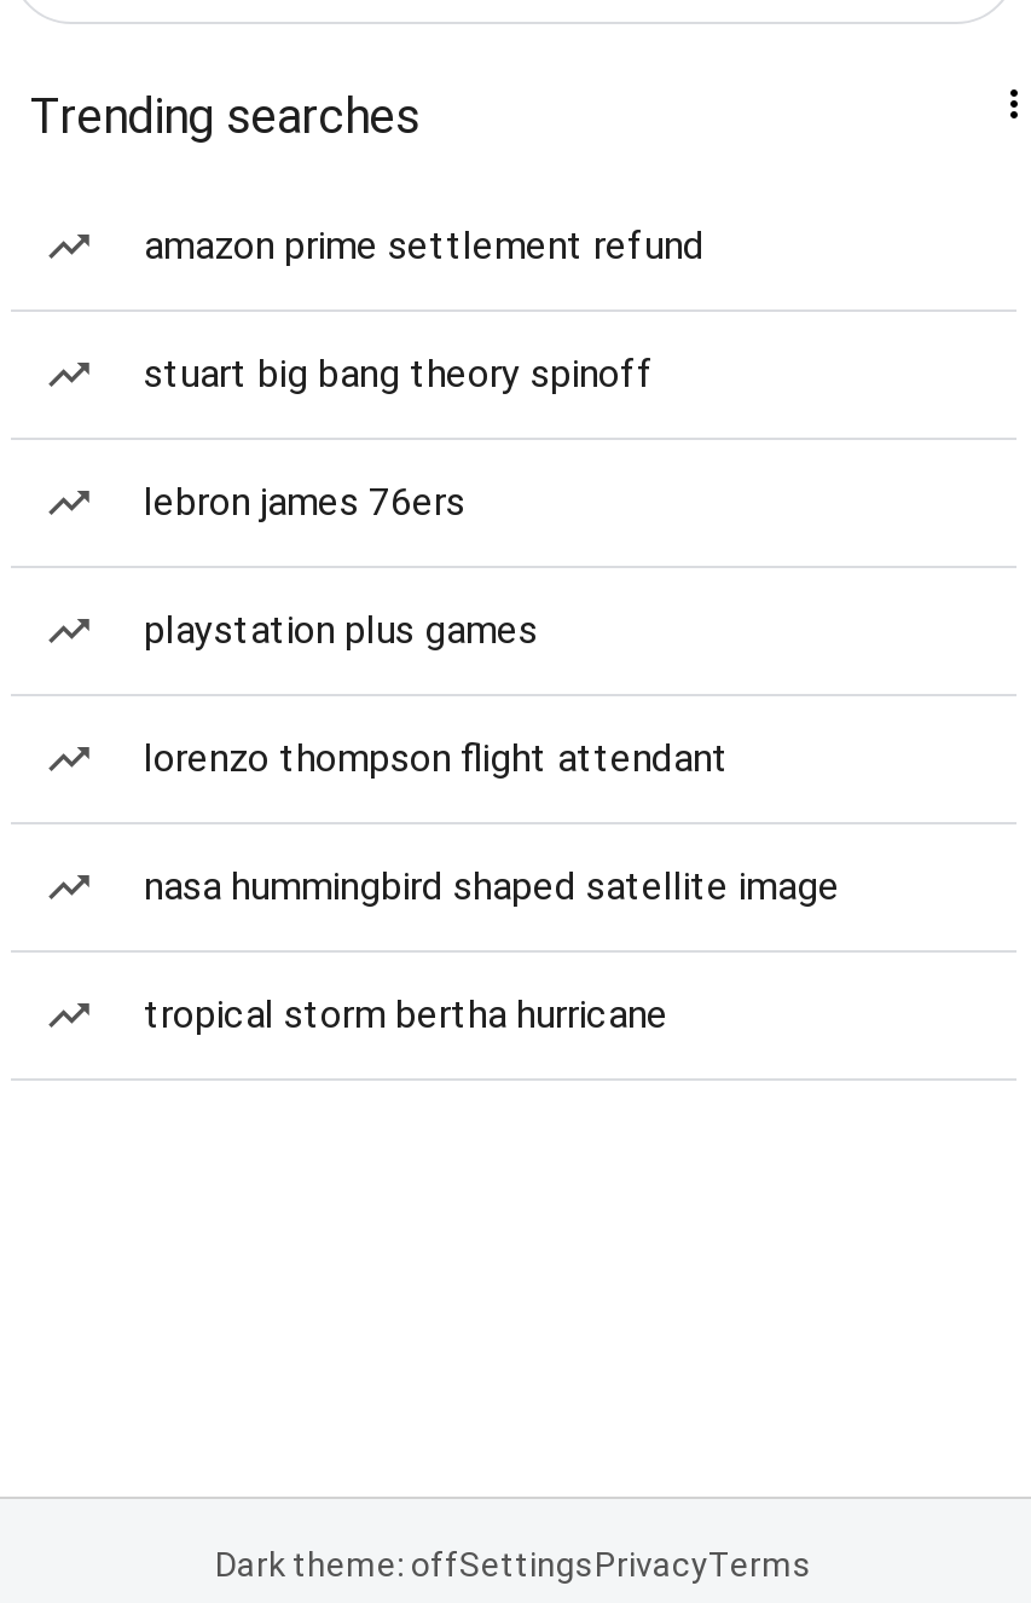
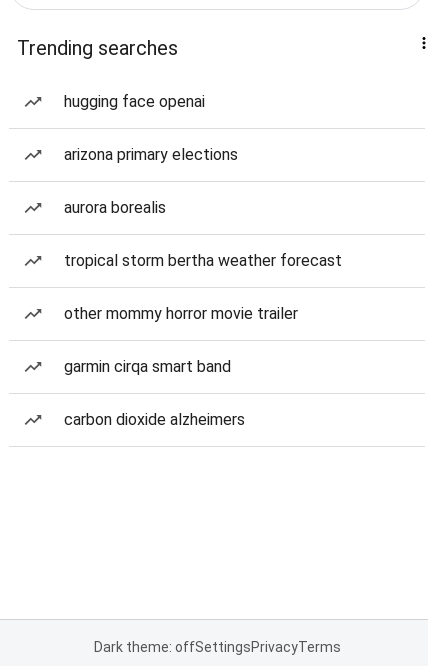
- amazon prime settlement refund
+ hugging face openai

- stuart big bang theory spinoff
+ arizona primary elections

- lebron james 76ers
+ aurora borealis

- playstation plus games
+ tropical storm bertha weather forecast

- lorenzo thompson flight attendant
+ other mommy horror movie trailer

- nasa hummingbird shaped satellite image
+ garmin cirqa smart band

- tropical storm bertha hurricane
+ carbon dioxide alzheimers
